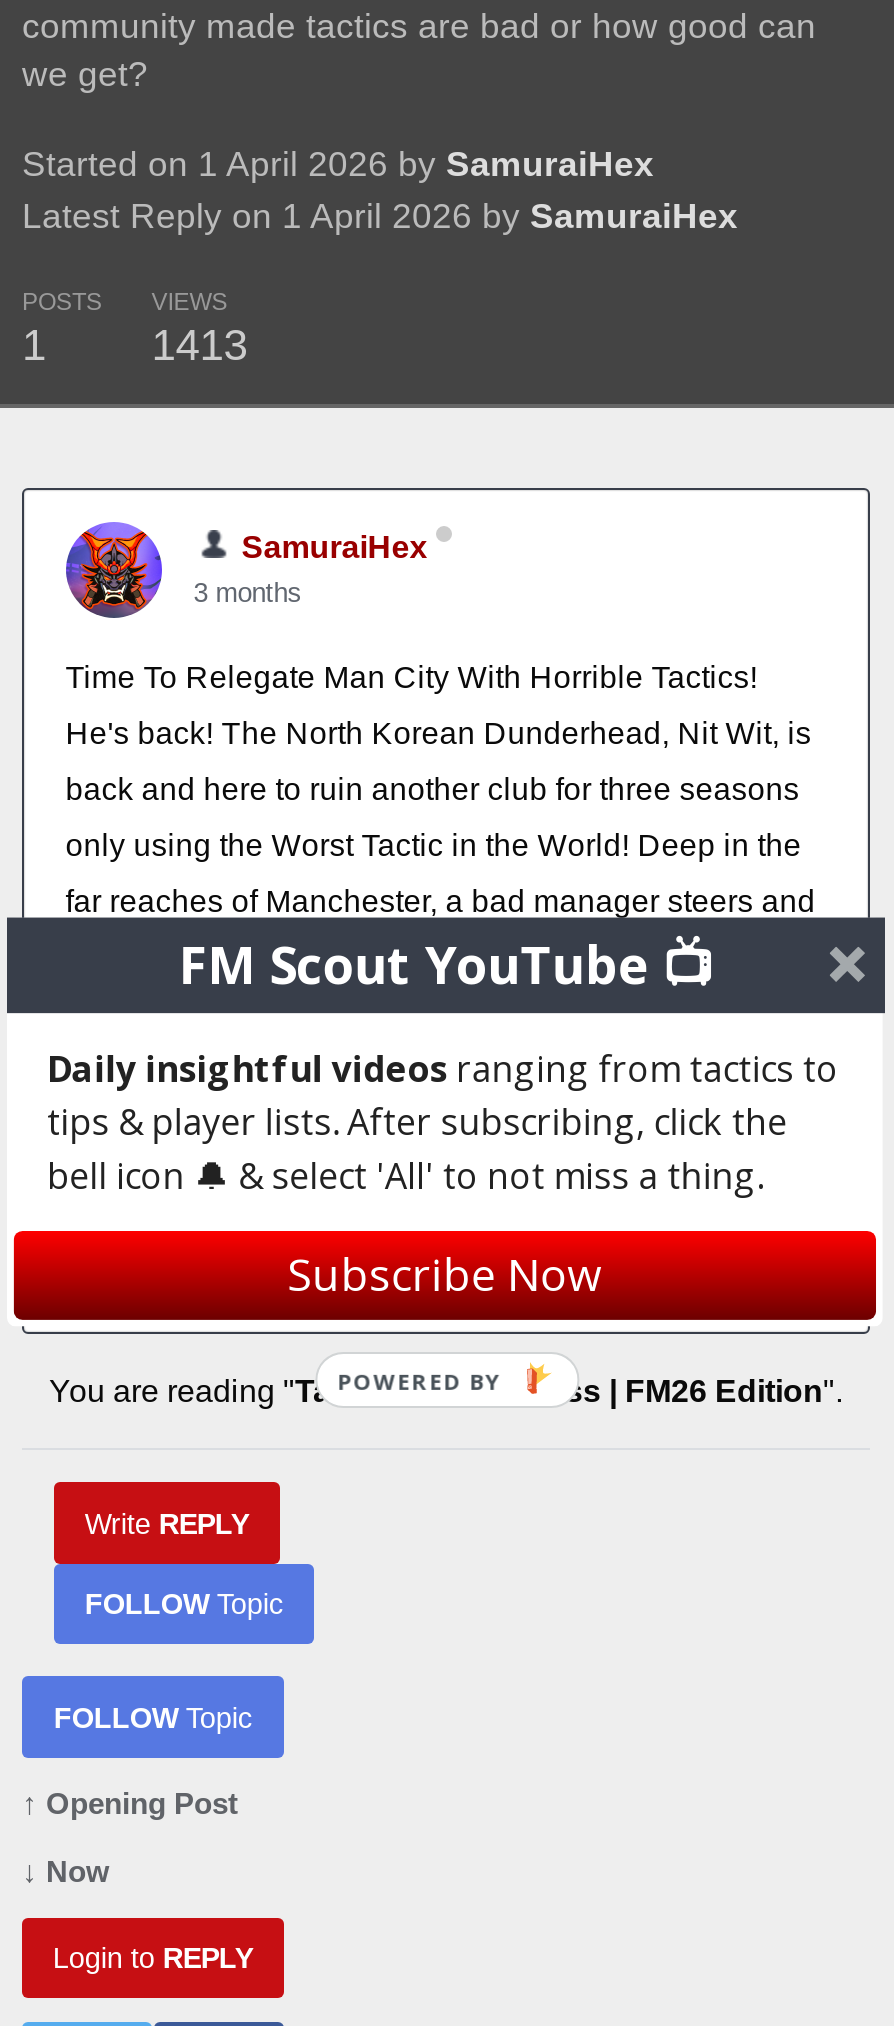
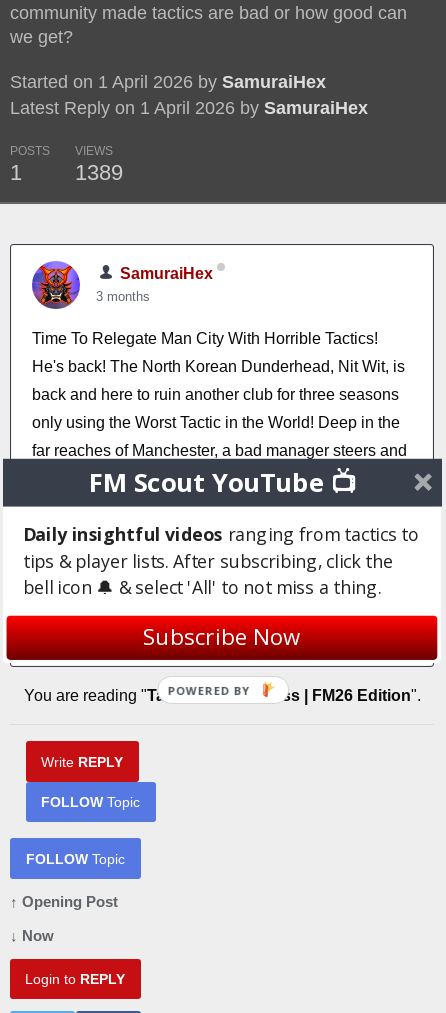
- 1413
+ 1389
